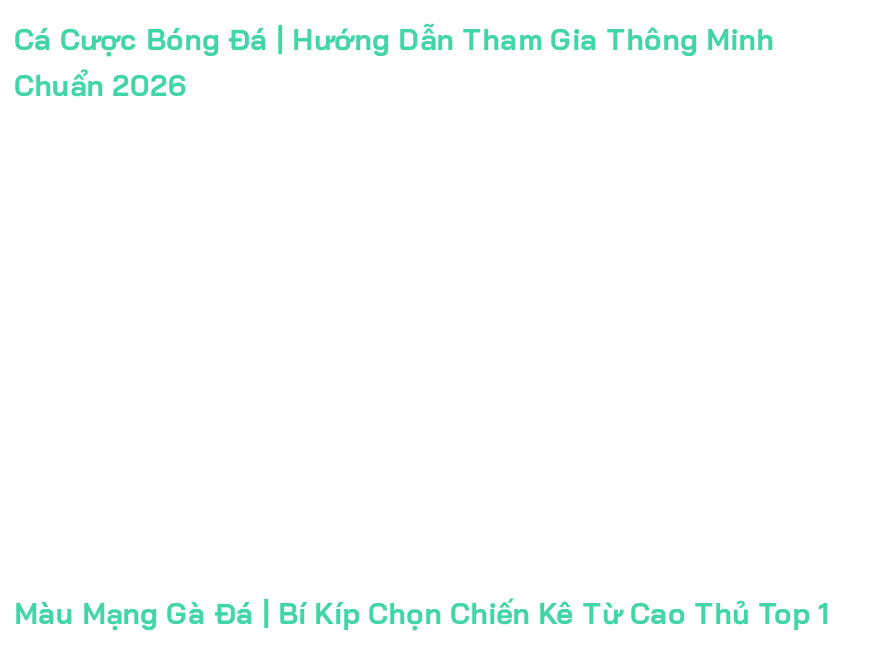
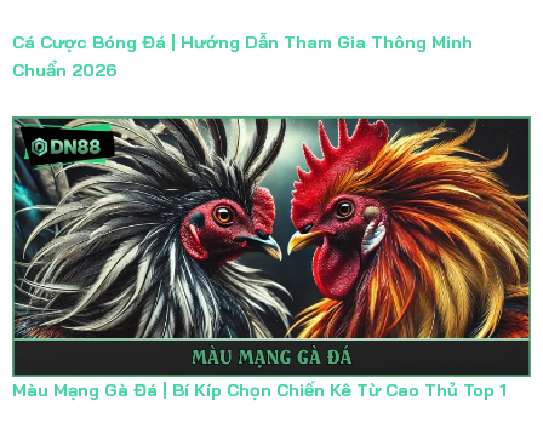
+ [image]
